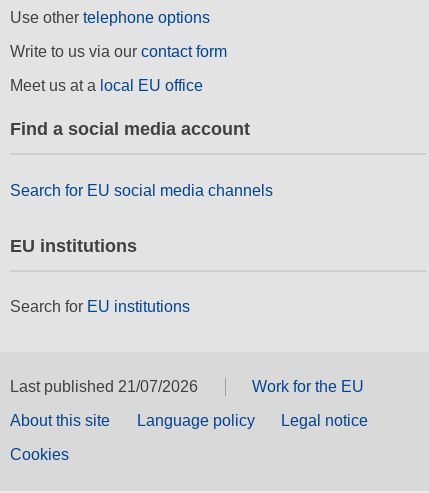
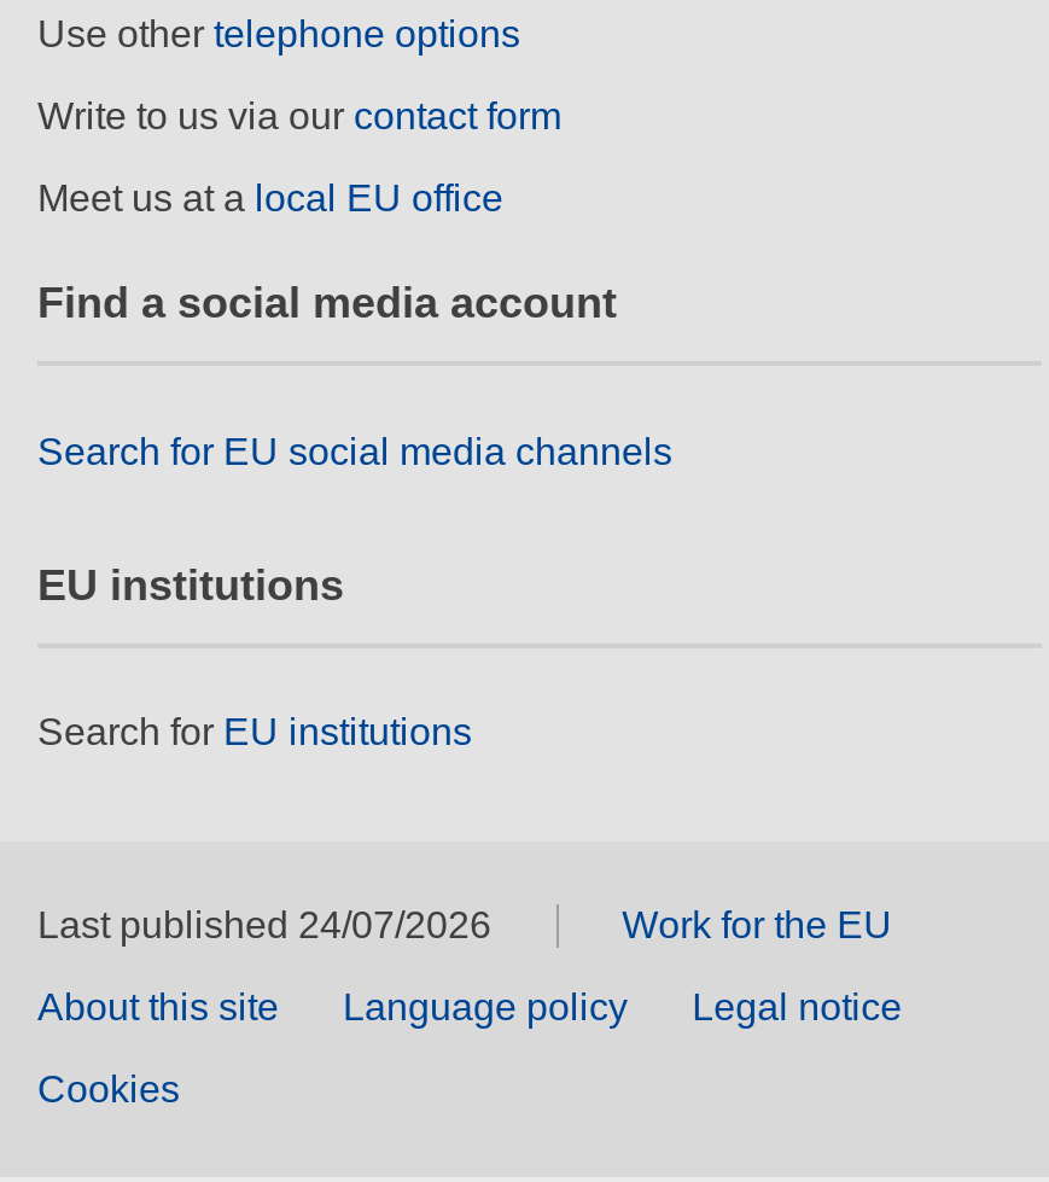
- Last published 21/07/2026
+ Last published 24/07/2026
